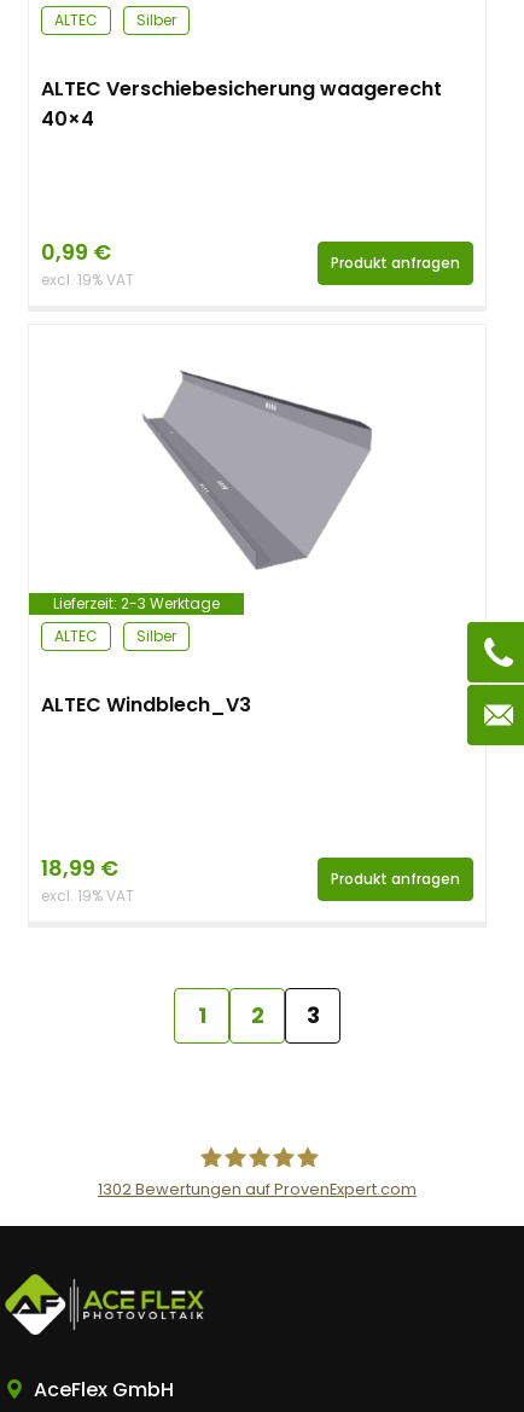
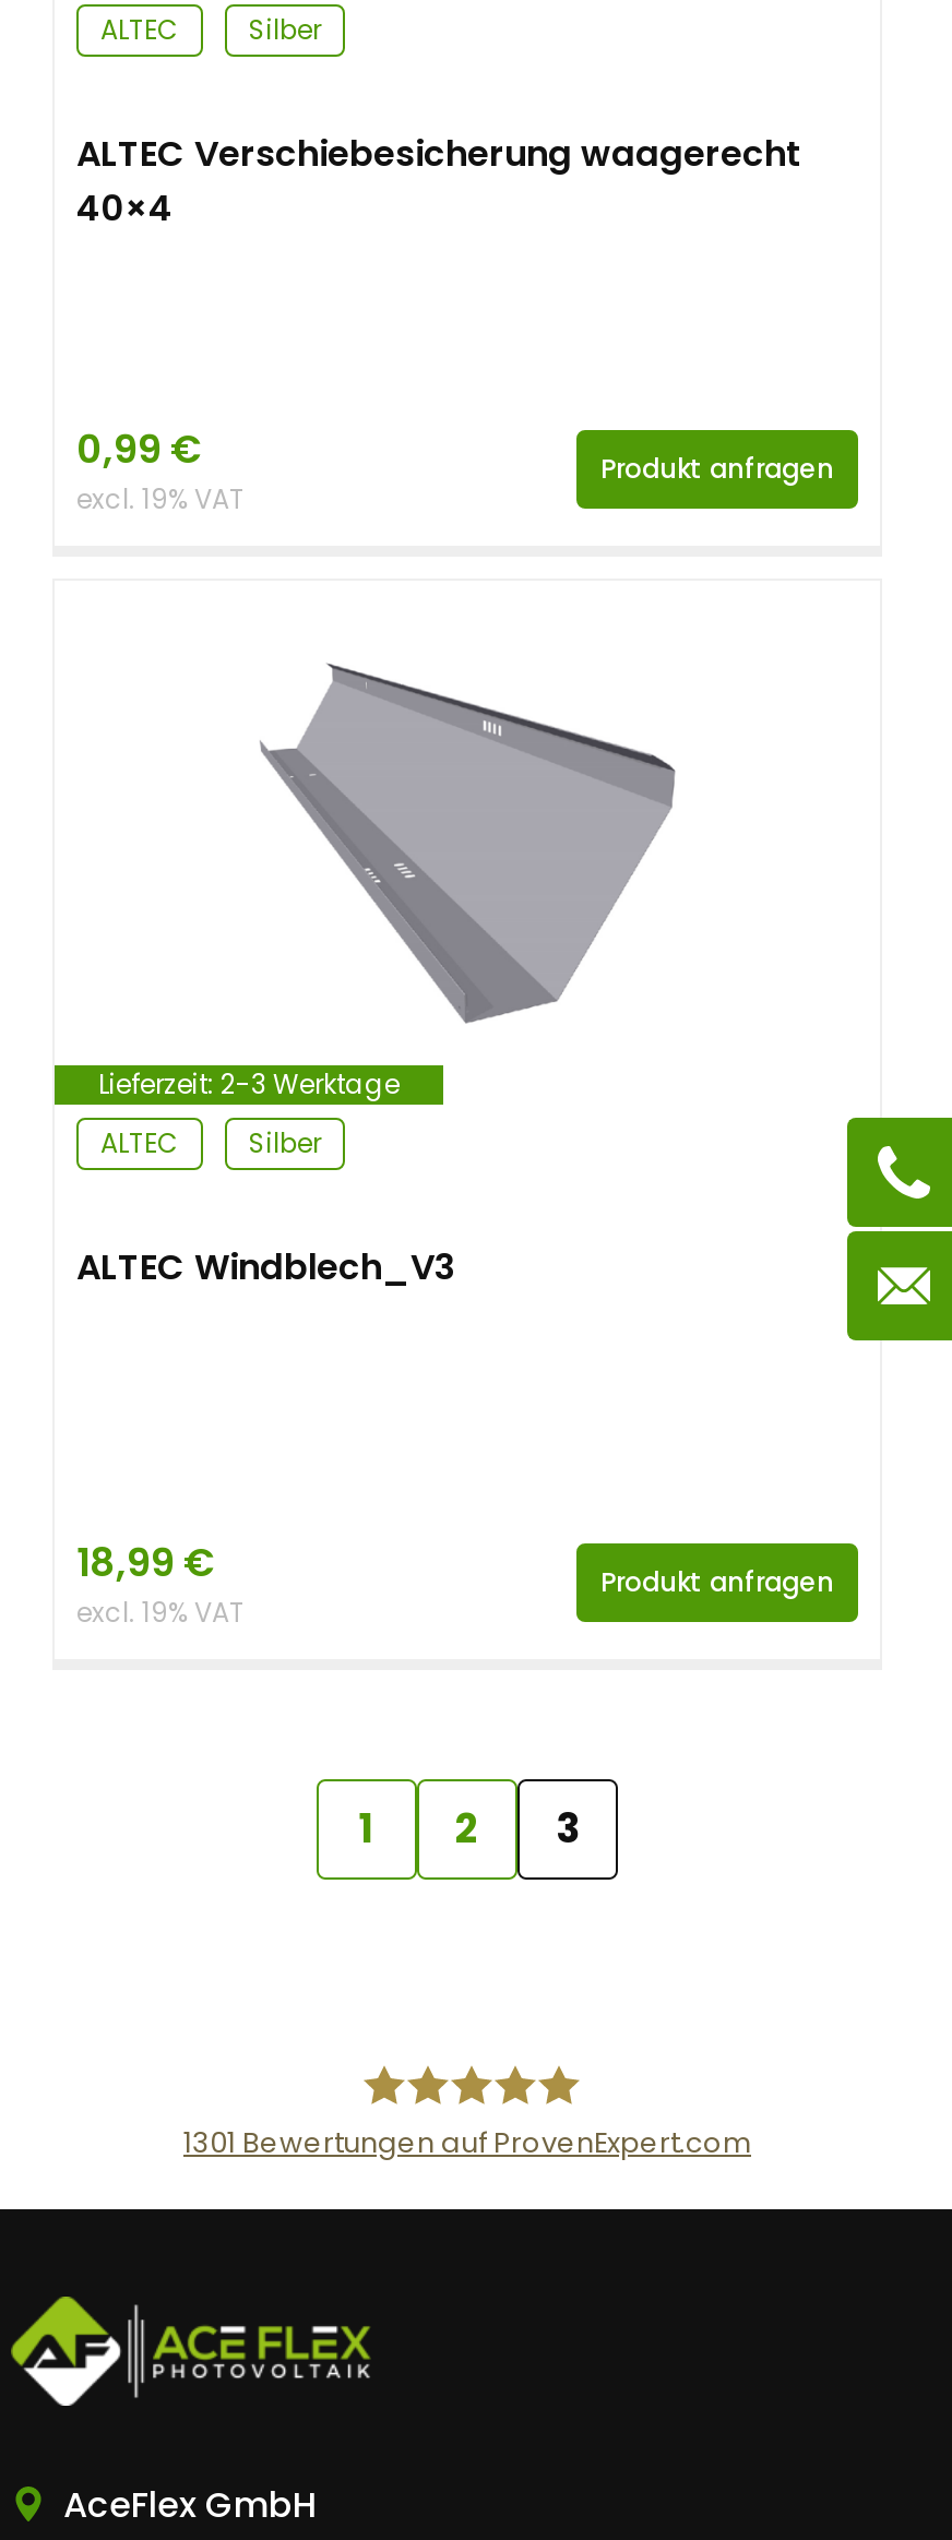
- 1302 Bewertungen auf ProvenExpert.com
+ 1301 Bewertungen auf ProvenExpert.com
